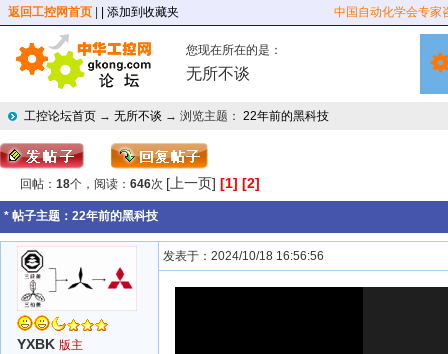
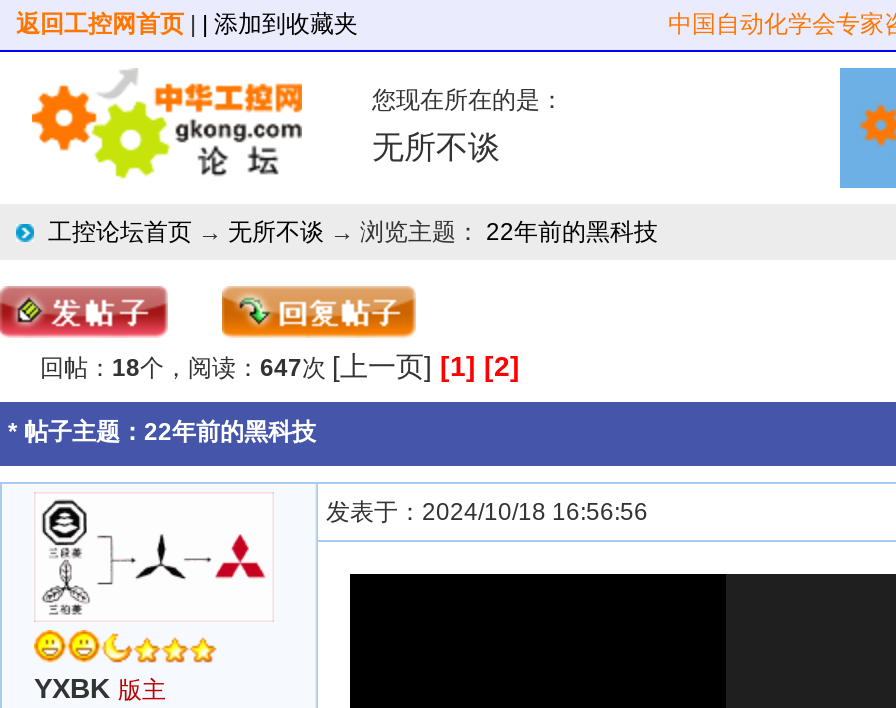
- 回帖：18个，阅读：646次[上一页] [1] [2]
+ 回帖：18个，阅读：647次[上一页] [1] [2]
